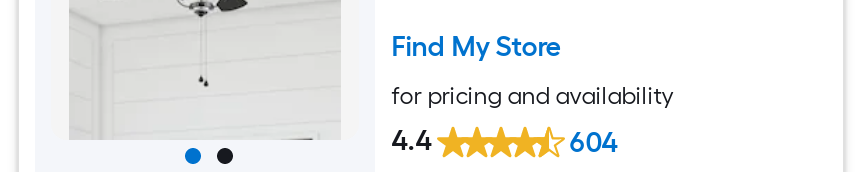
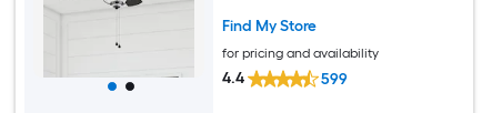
- 604
+ 599
